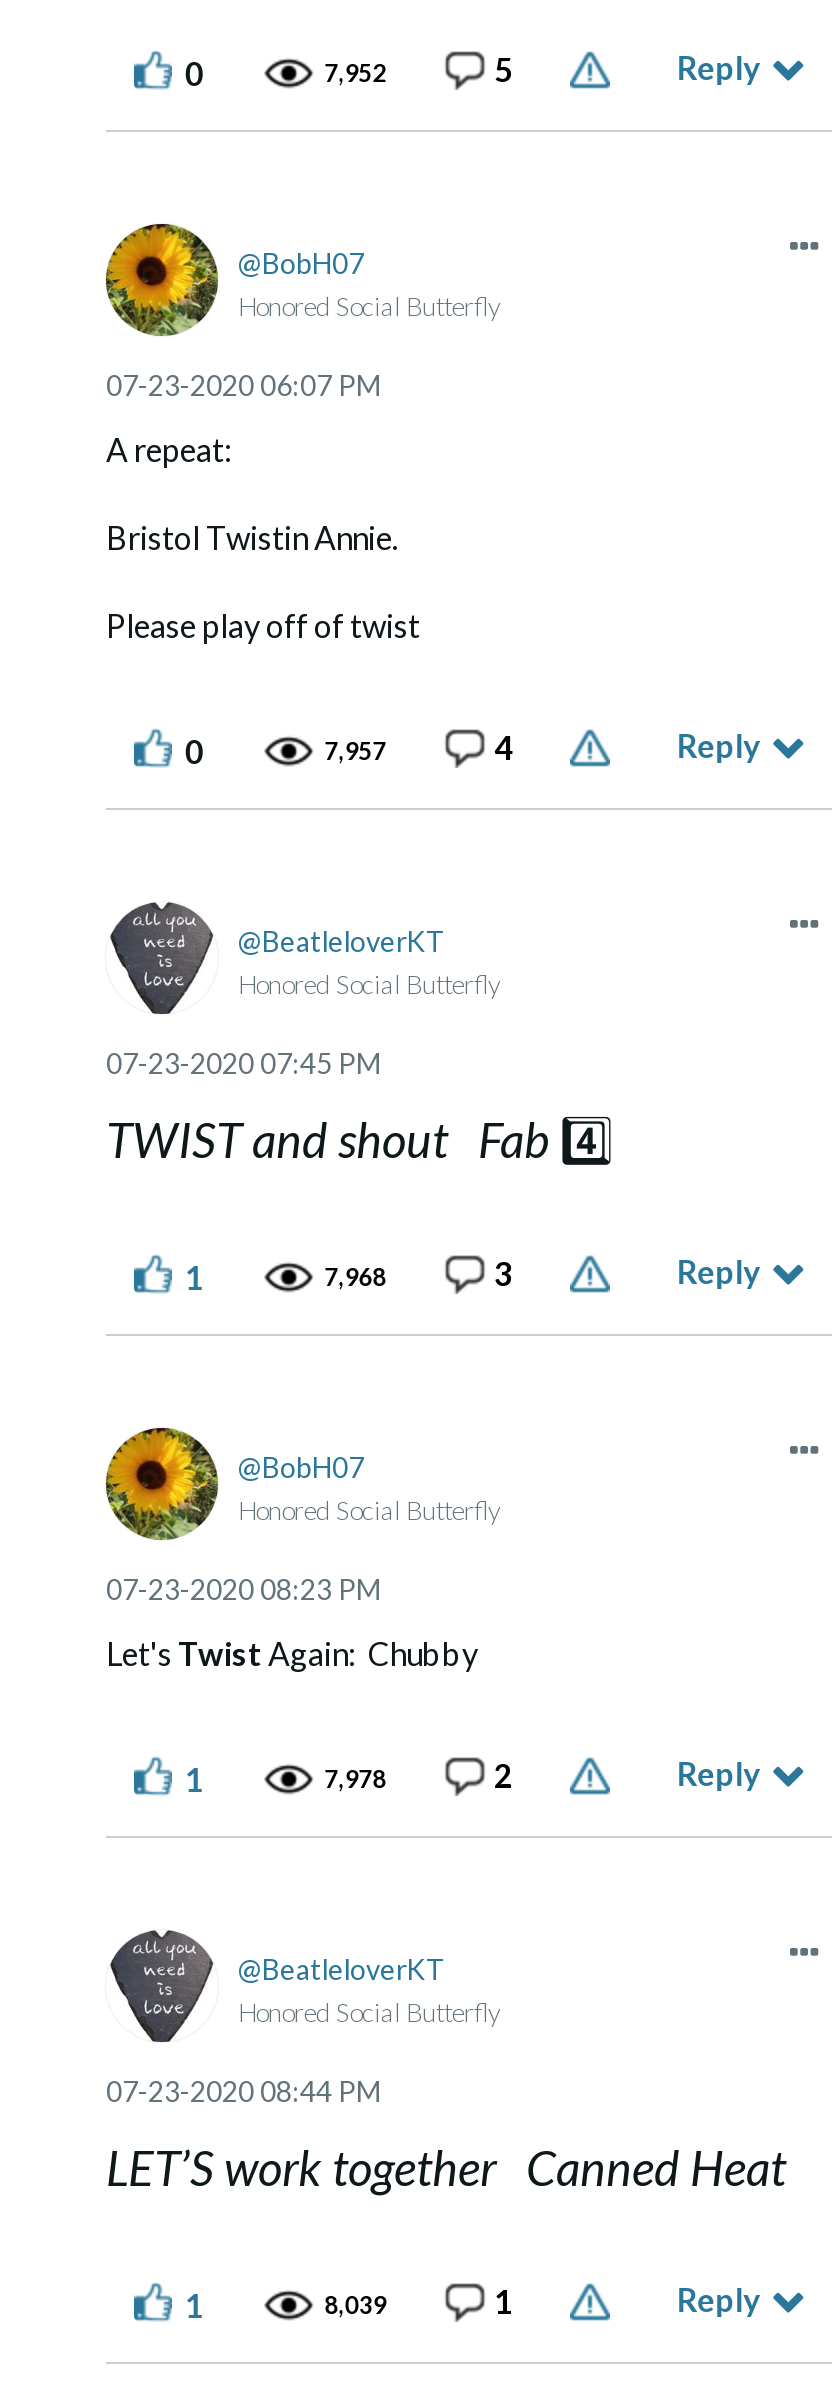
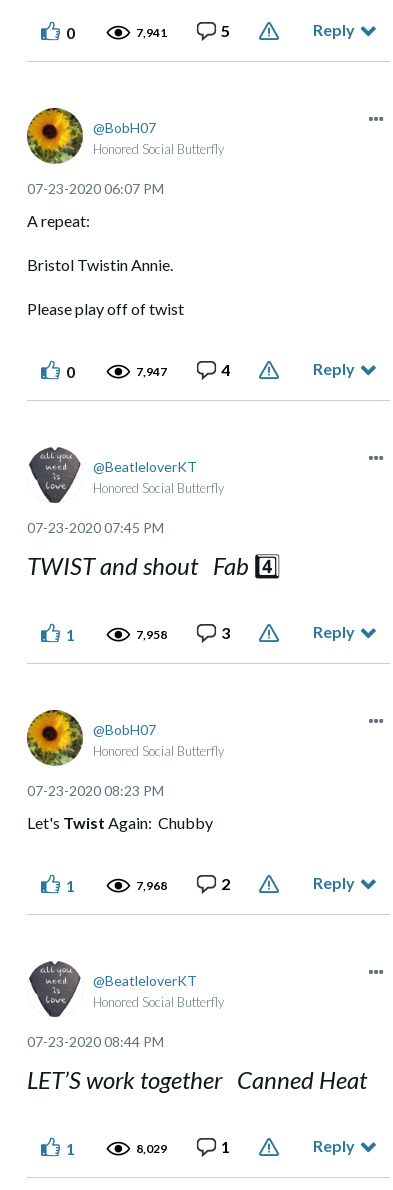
- 7,952
+ 7,941

- 7,957
+ 7,947

- 7,968
+ 7,958

- 7,978
+ 7,968

- 8,039
+ 8,029
